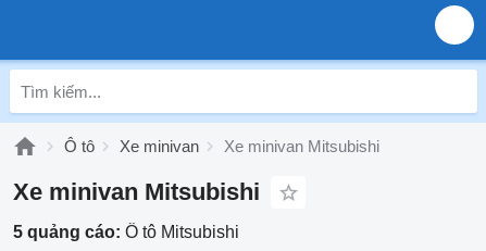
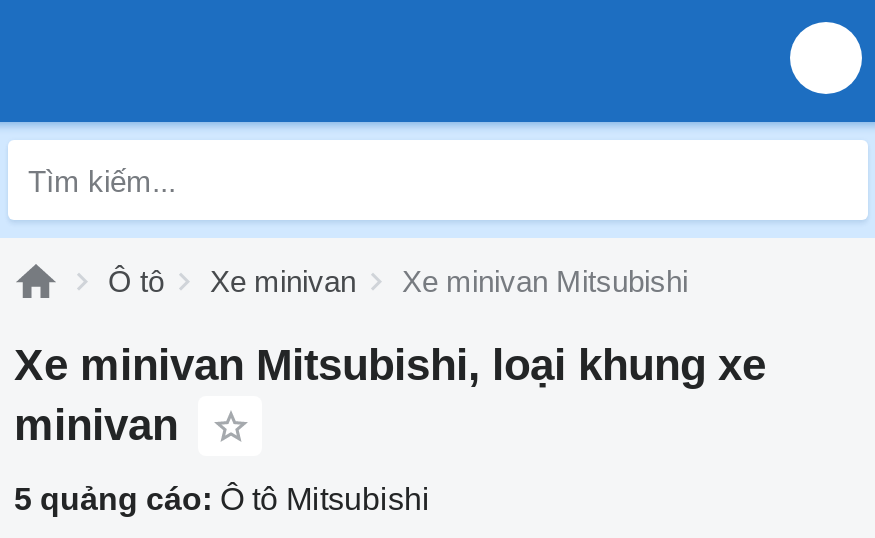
- Xe minivan Mitsubishi
+ Xe minivan Mitsubishi, loại khung xe
+ minivan
